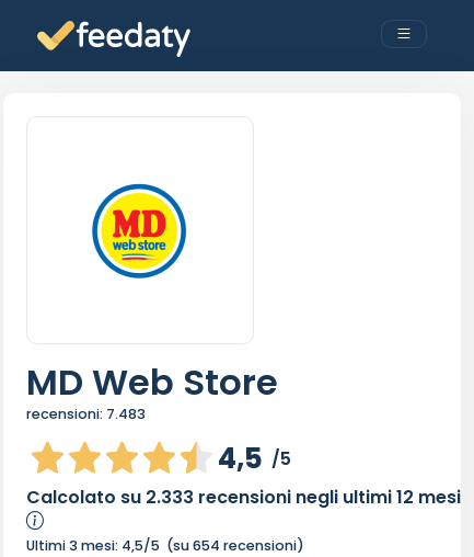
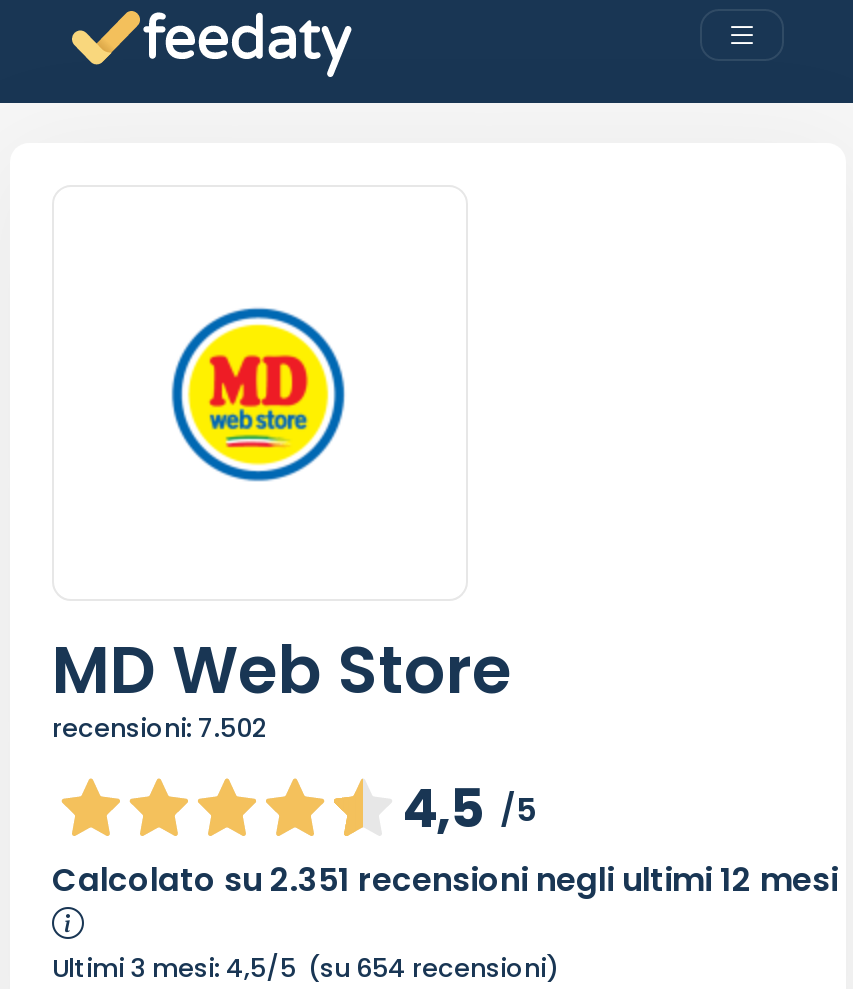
- recensioni: 7.483
+ recensioni: 7.502

- Calcolato su 2.333 recensioni negli ultimi 12 mesi
+ Calcolato su 2.351 recensioni negli ultimi 12 mesi
